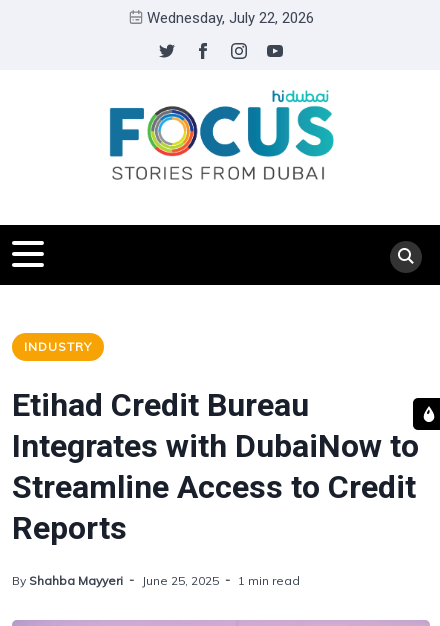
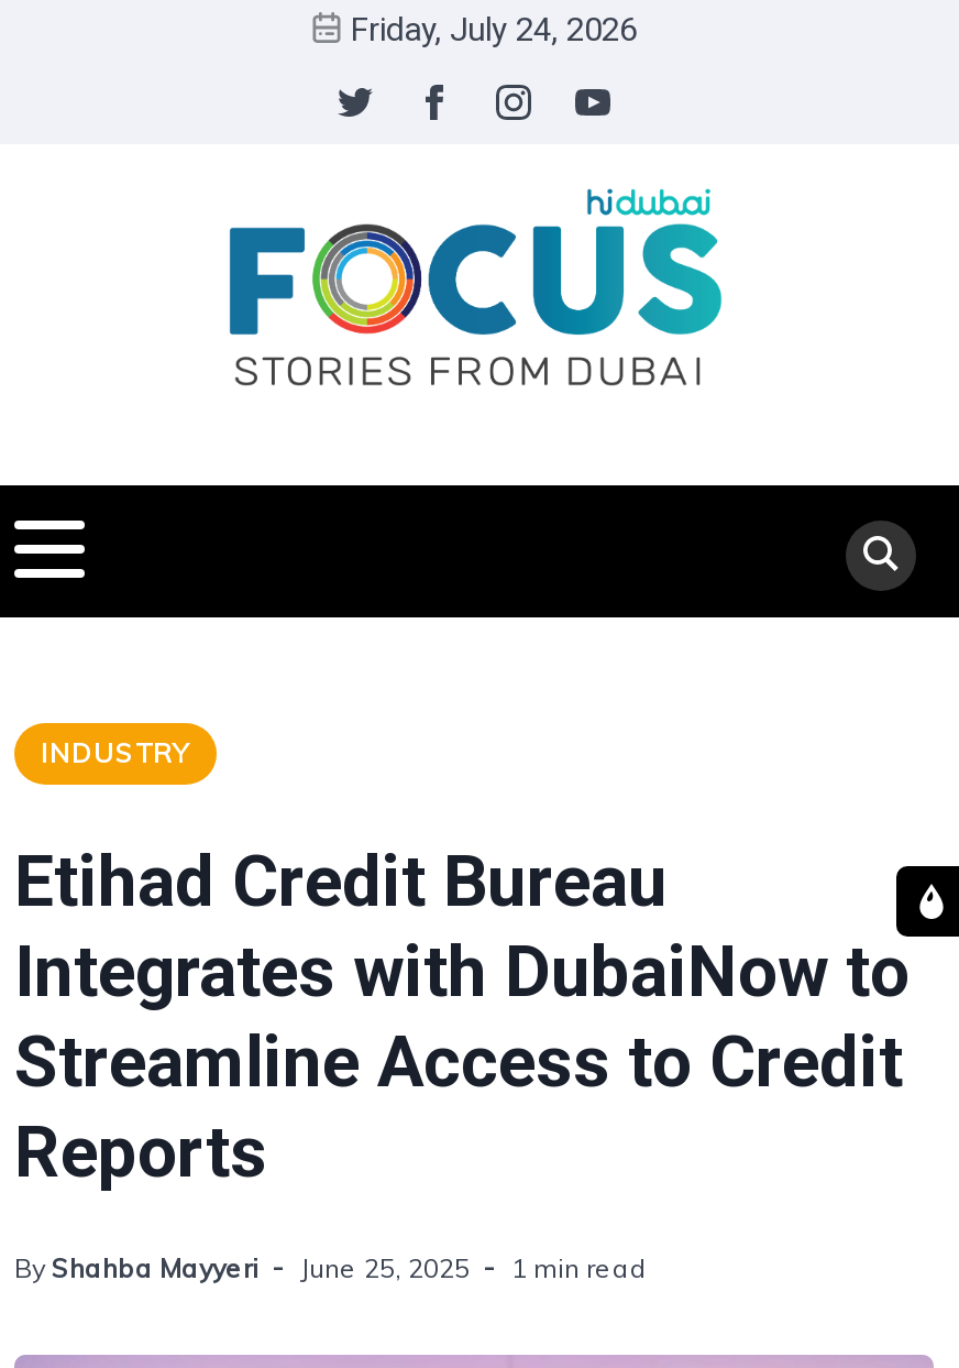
- Wednesday, July 22, 2026
+ Friday, July 24, 2026
